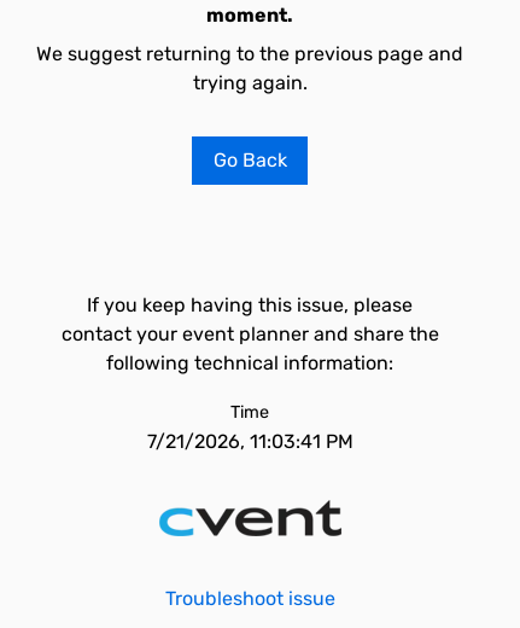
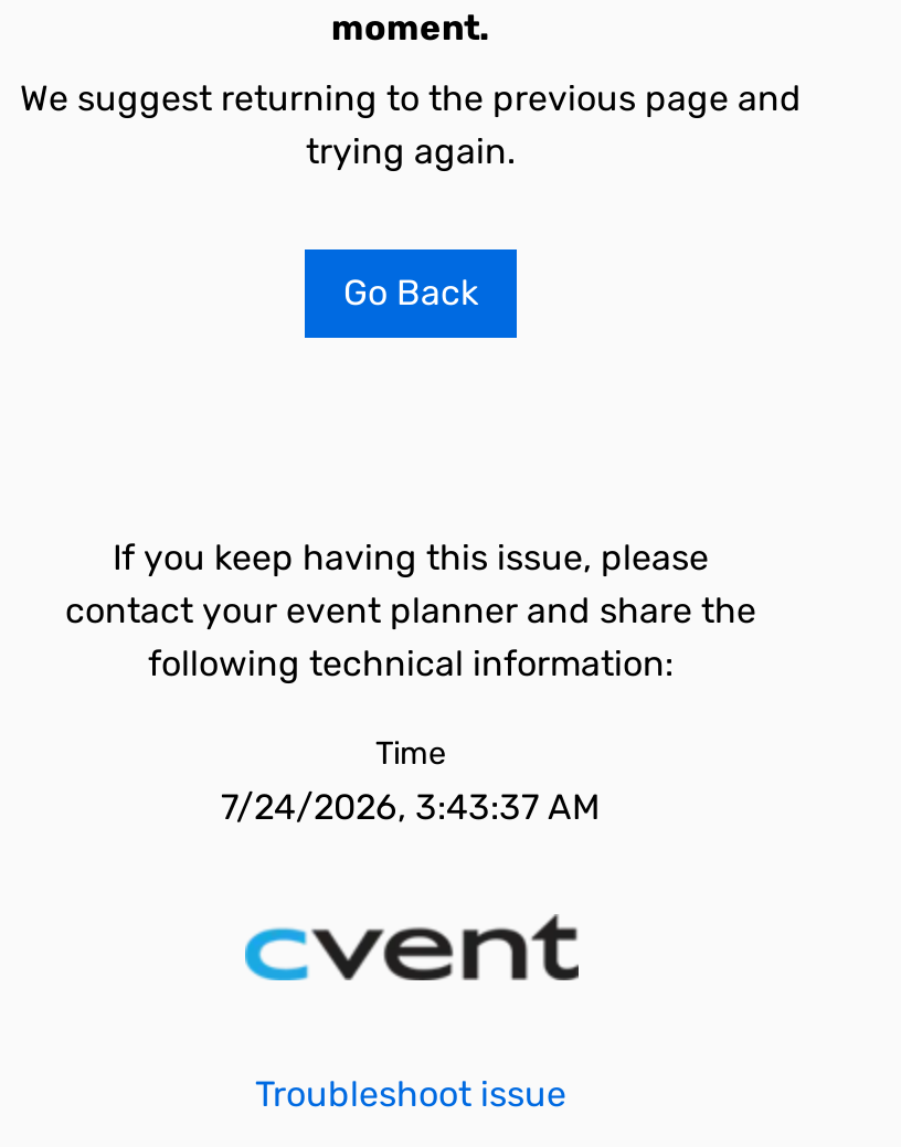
- 7/21/2026, 11:03:41 PM
+ 7/24/2026, 3:43:37 AM
